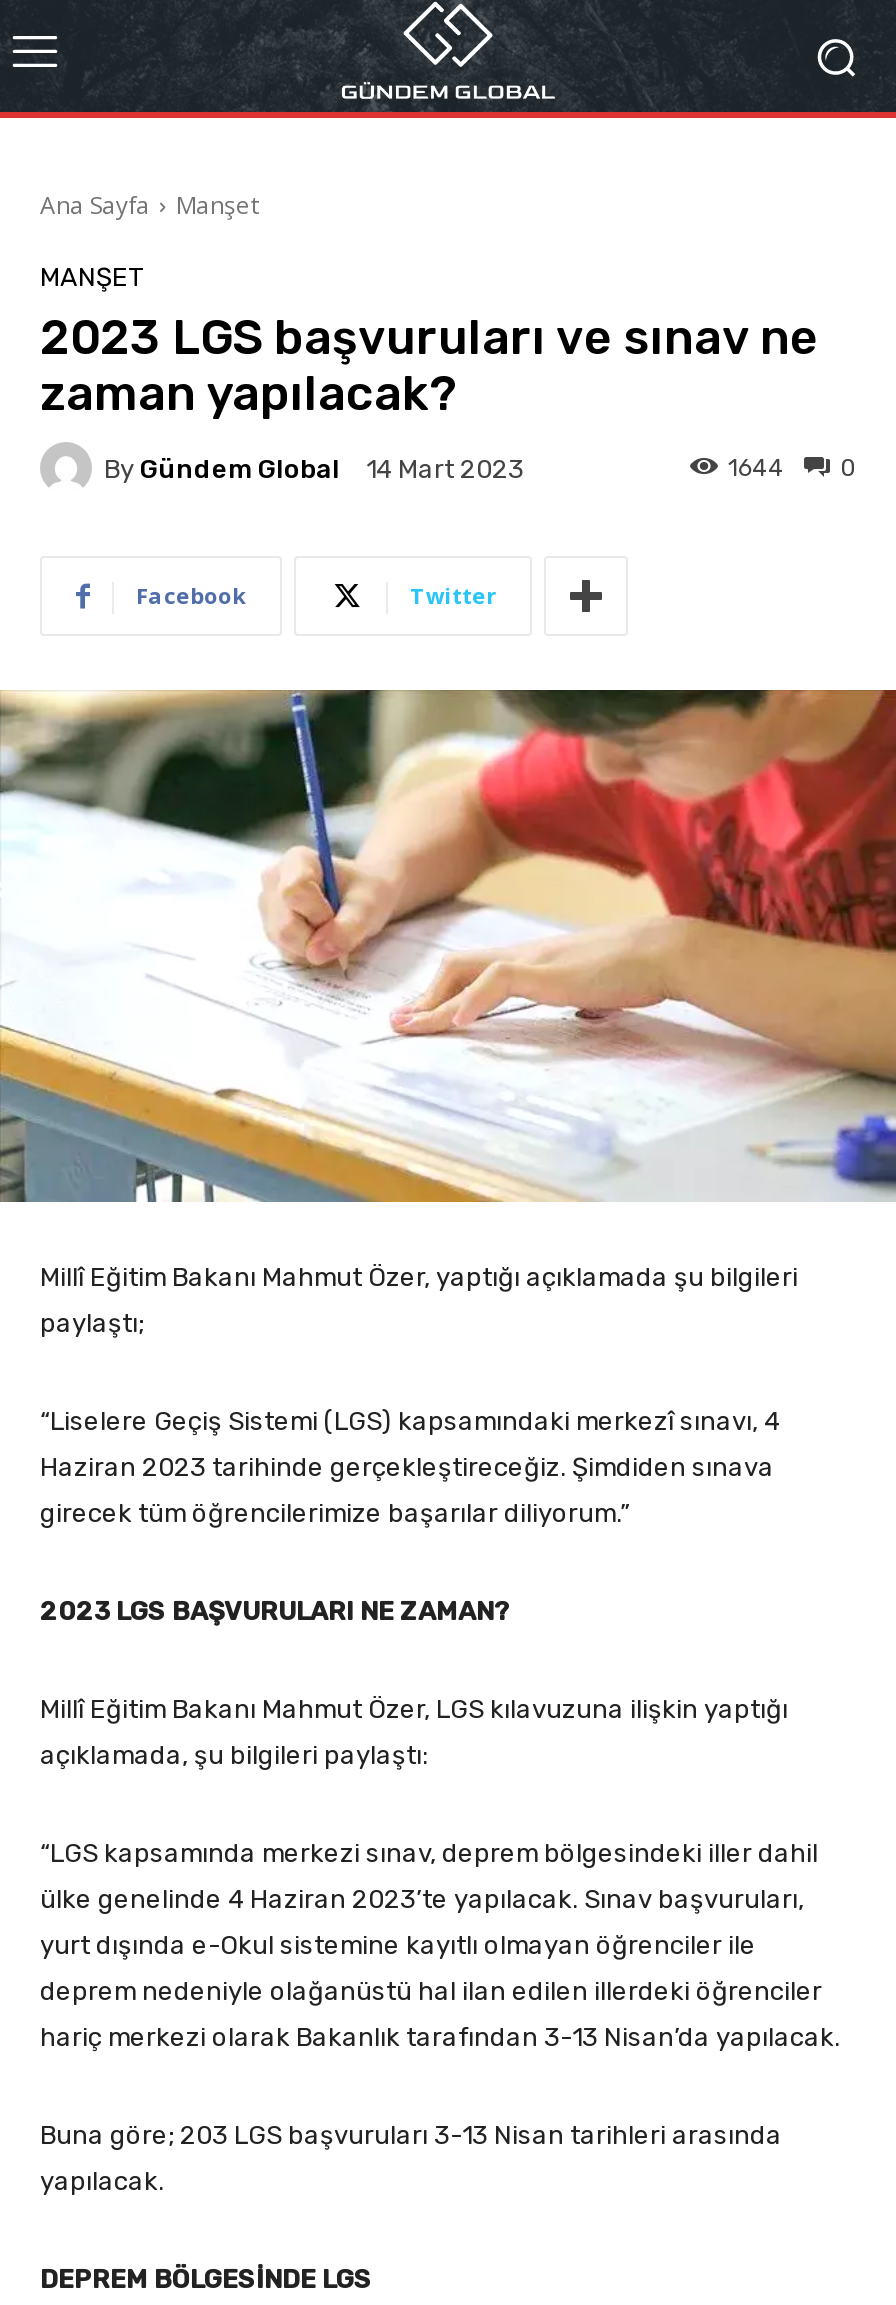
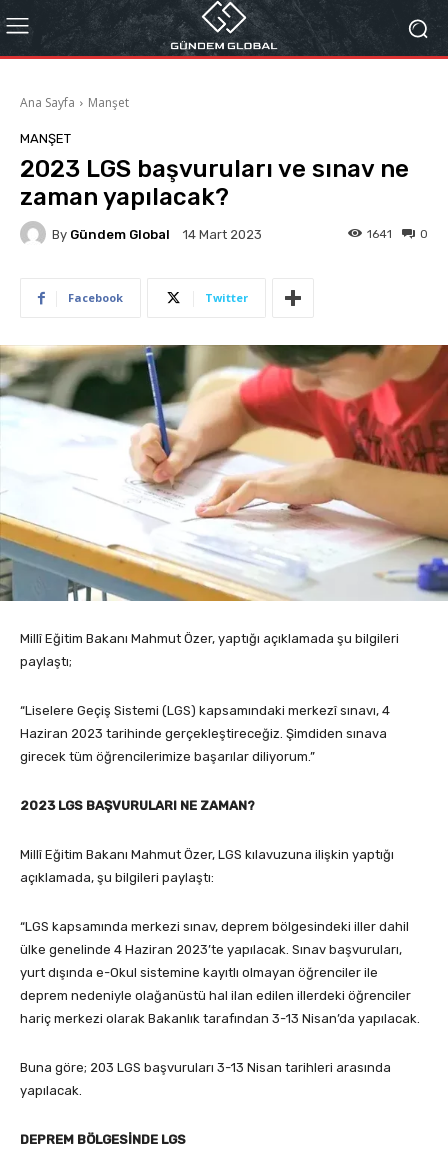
- 1644 0
+ 1641 0
